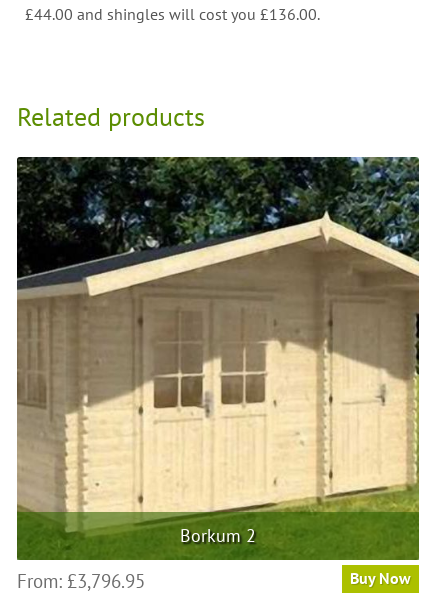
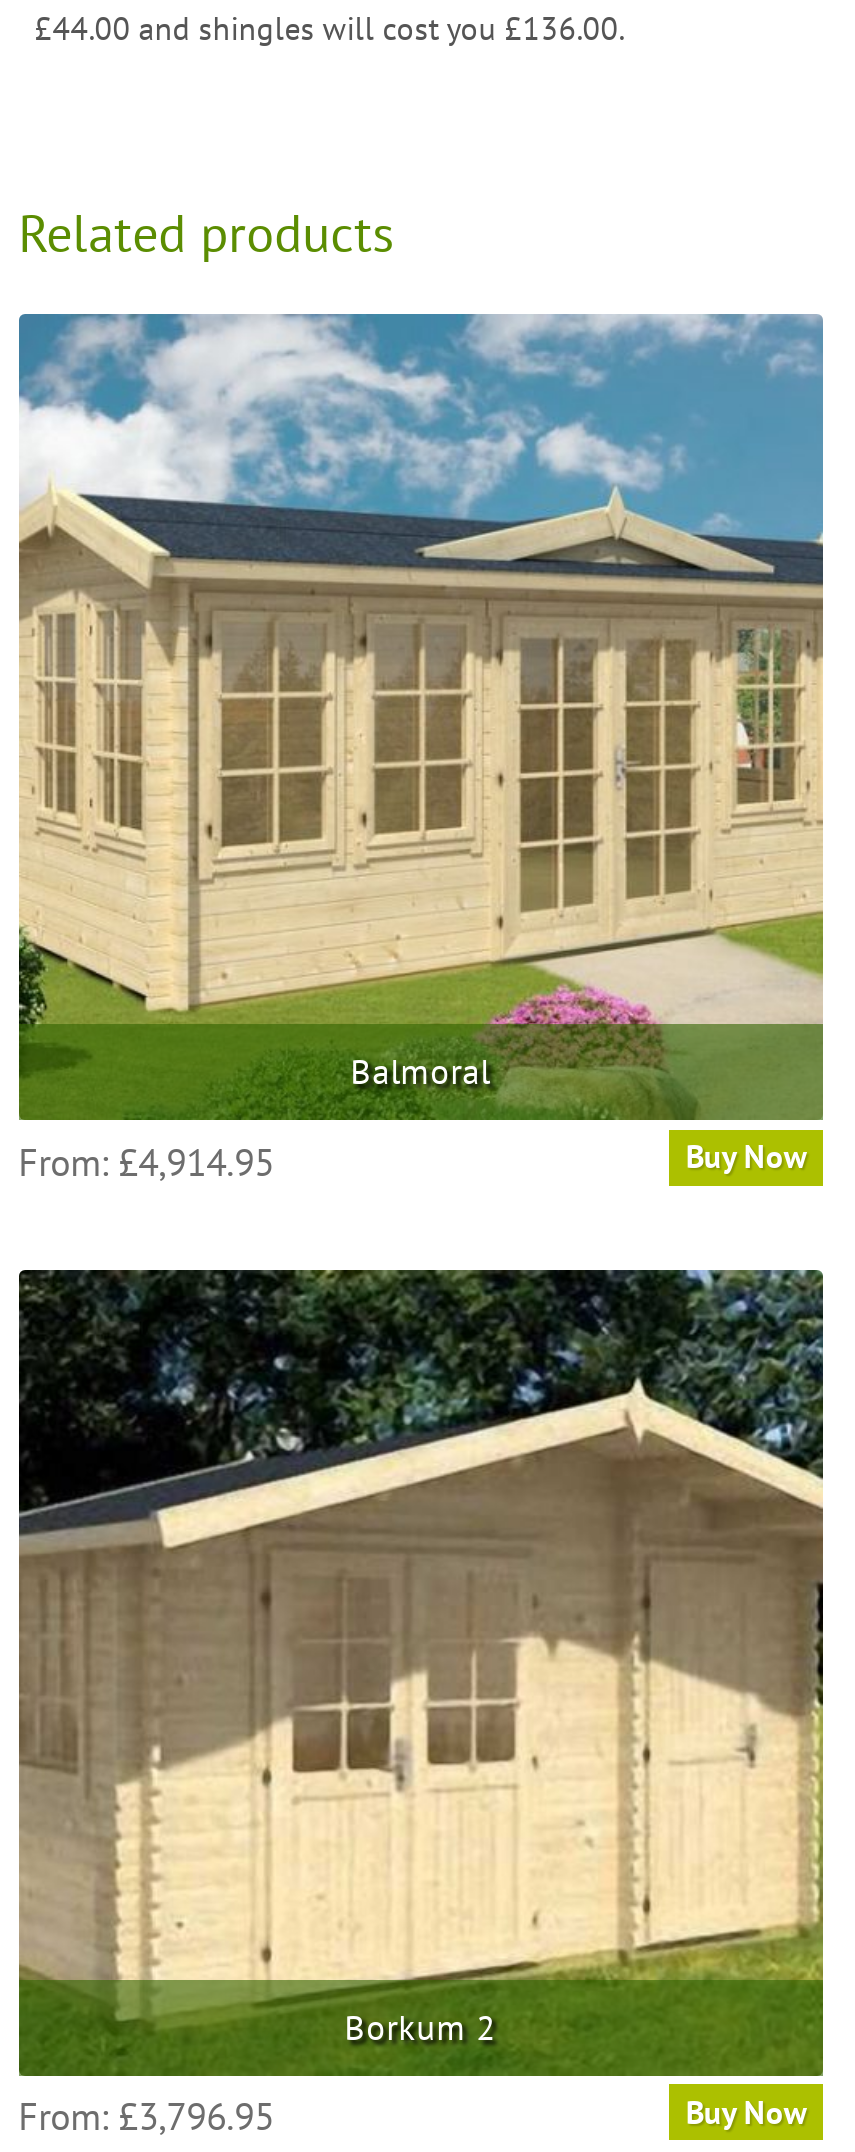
+ [image]
+ Balmoral
+ From: £4,914.95
+ Buy Now
